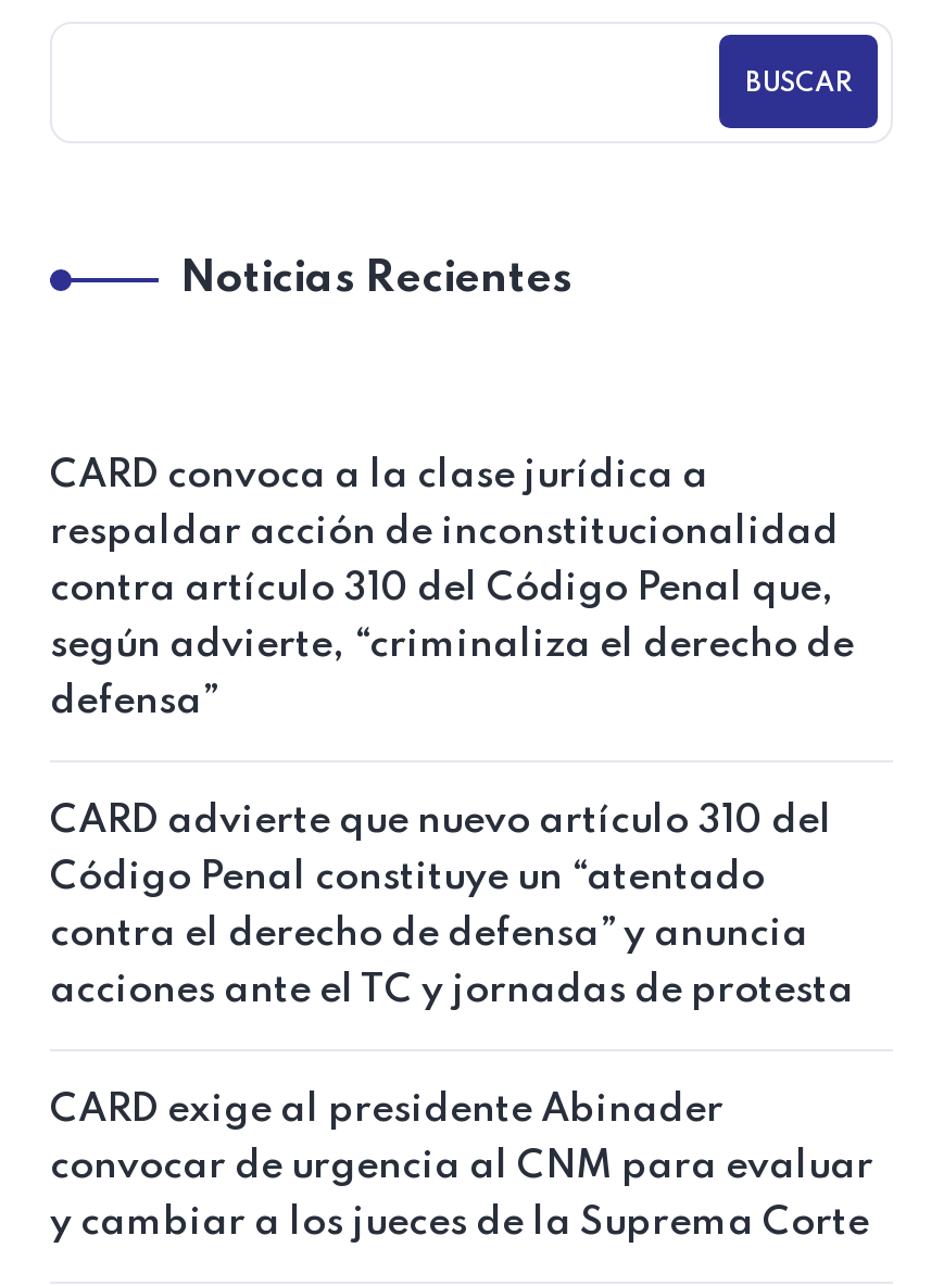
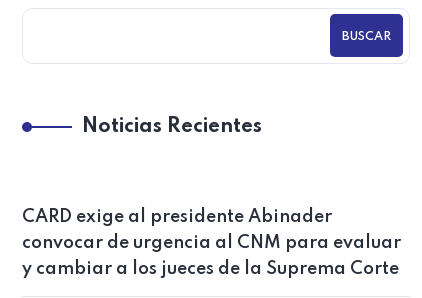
- CARD convoca a la clase jurídica a
- respaldar acción de inconstitucionalidad
- contra artículo 310 del Código Penal que,
- según advierte, “criminaliza el derecho de
- defensa”
- CARD advierte que nuevo artículo 310 del
- Código Penal constituye un “atentado
- contra el derecho de defensa” y anuncia
- acciones ante el TC y jornadas de protesta
